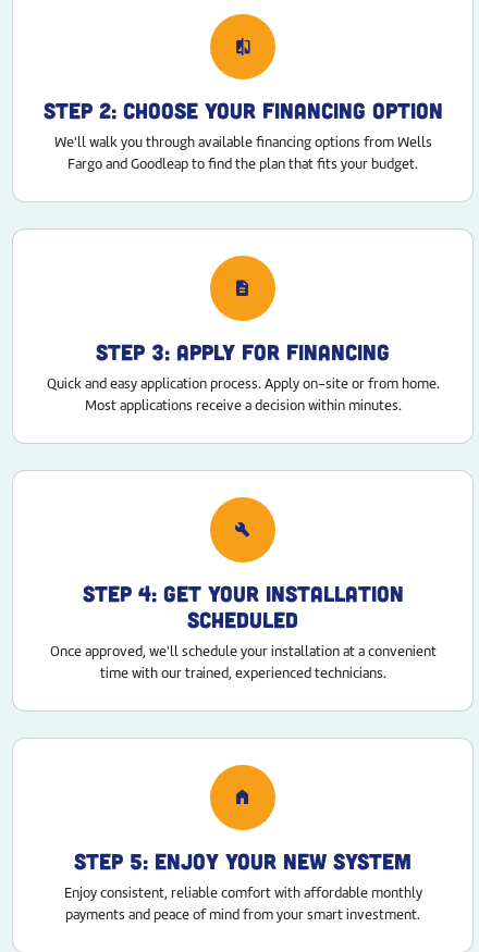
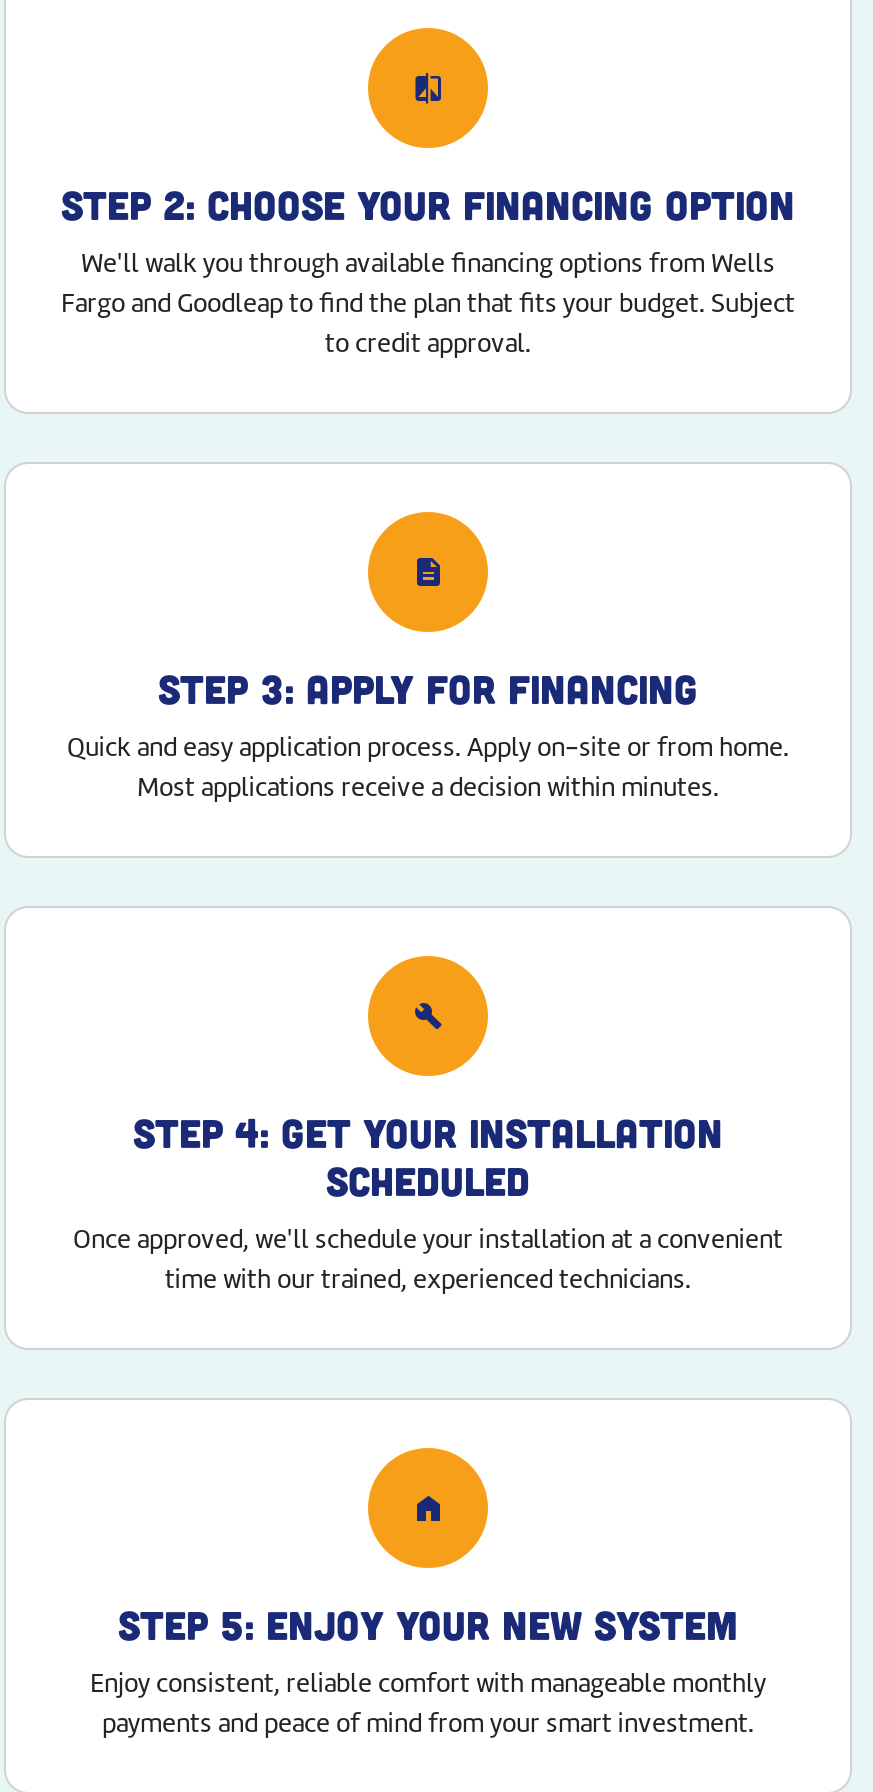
- Fargo and Goodleap to find the plan that fits your budget.
+ Fargo and Goodleap to find the plan that fits your budget. Subject
+ to credit approval.

- Enjoy consistent, reliable comfort with affordable monthly
+ Enjoy consistent, reliable comfort with manageable monthly
